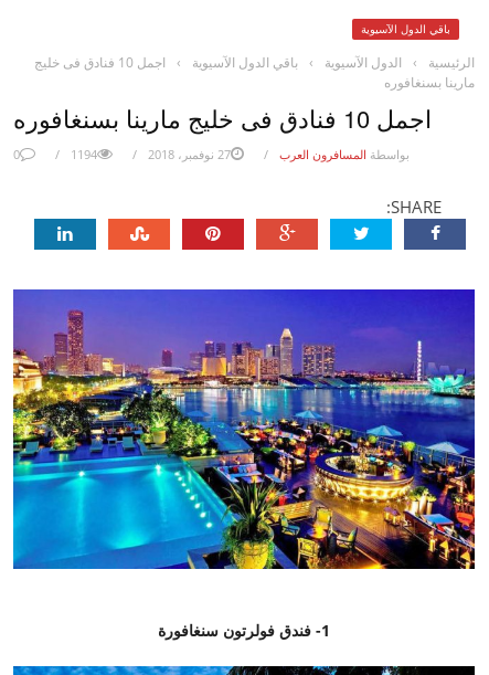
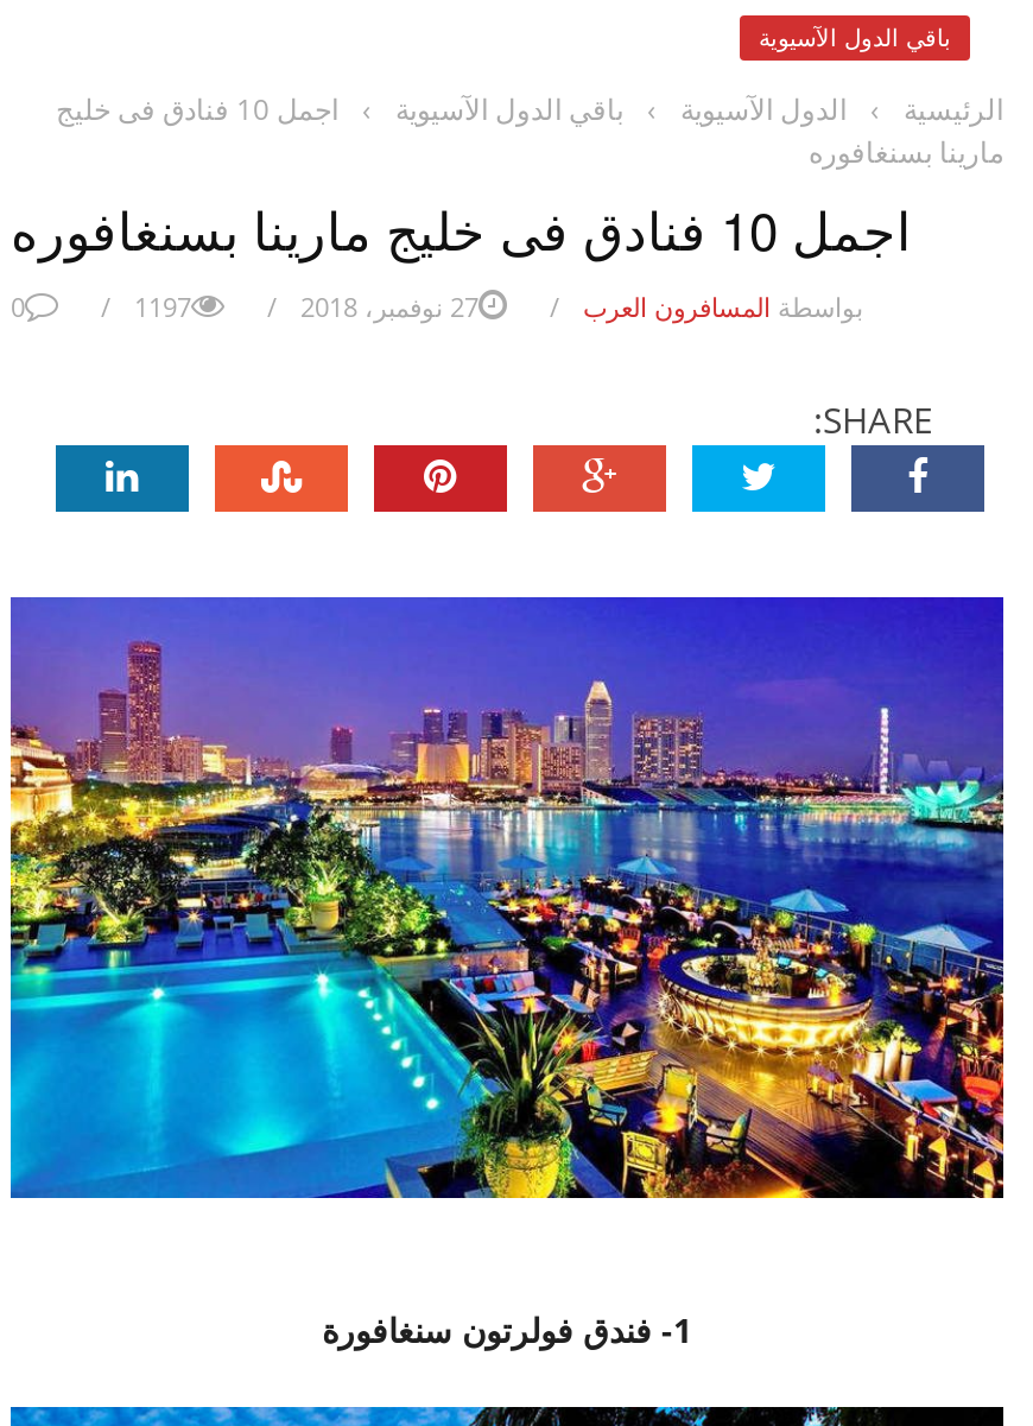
- 1194
+ 1197
